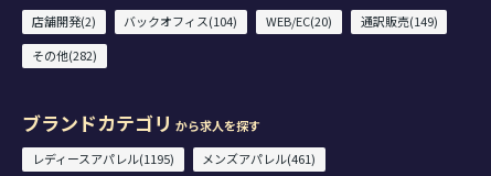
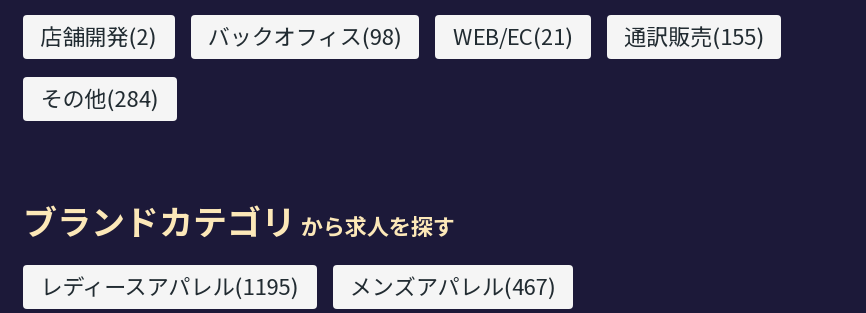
- バックオフィス(104)
- WEB/EC(20)
- 通訳販売(149)
+ バックオフィス(98)
+ WEB/EC(21)
+ 通訳販売(155)

- その他(282)
+ その他(284)

- メンズアパレル(461)
+ メンズアパレル(467)
